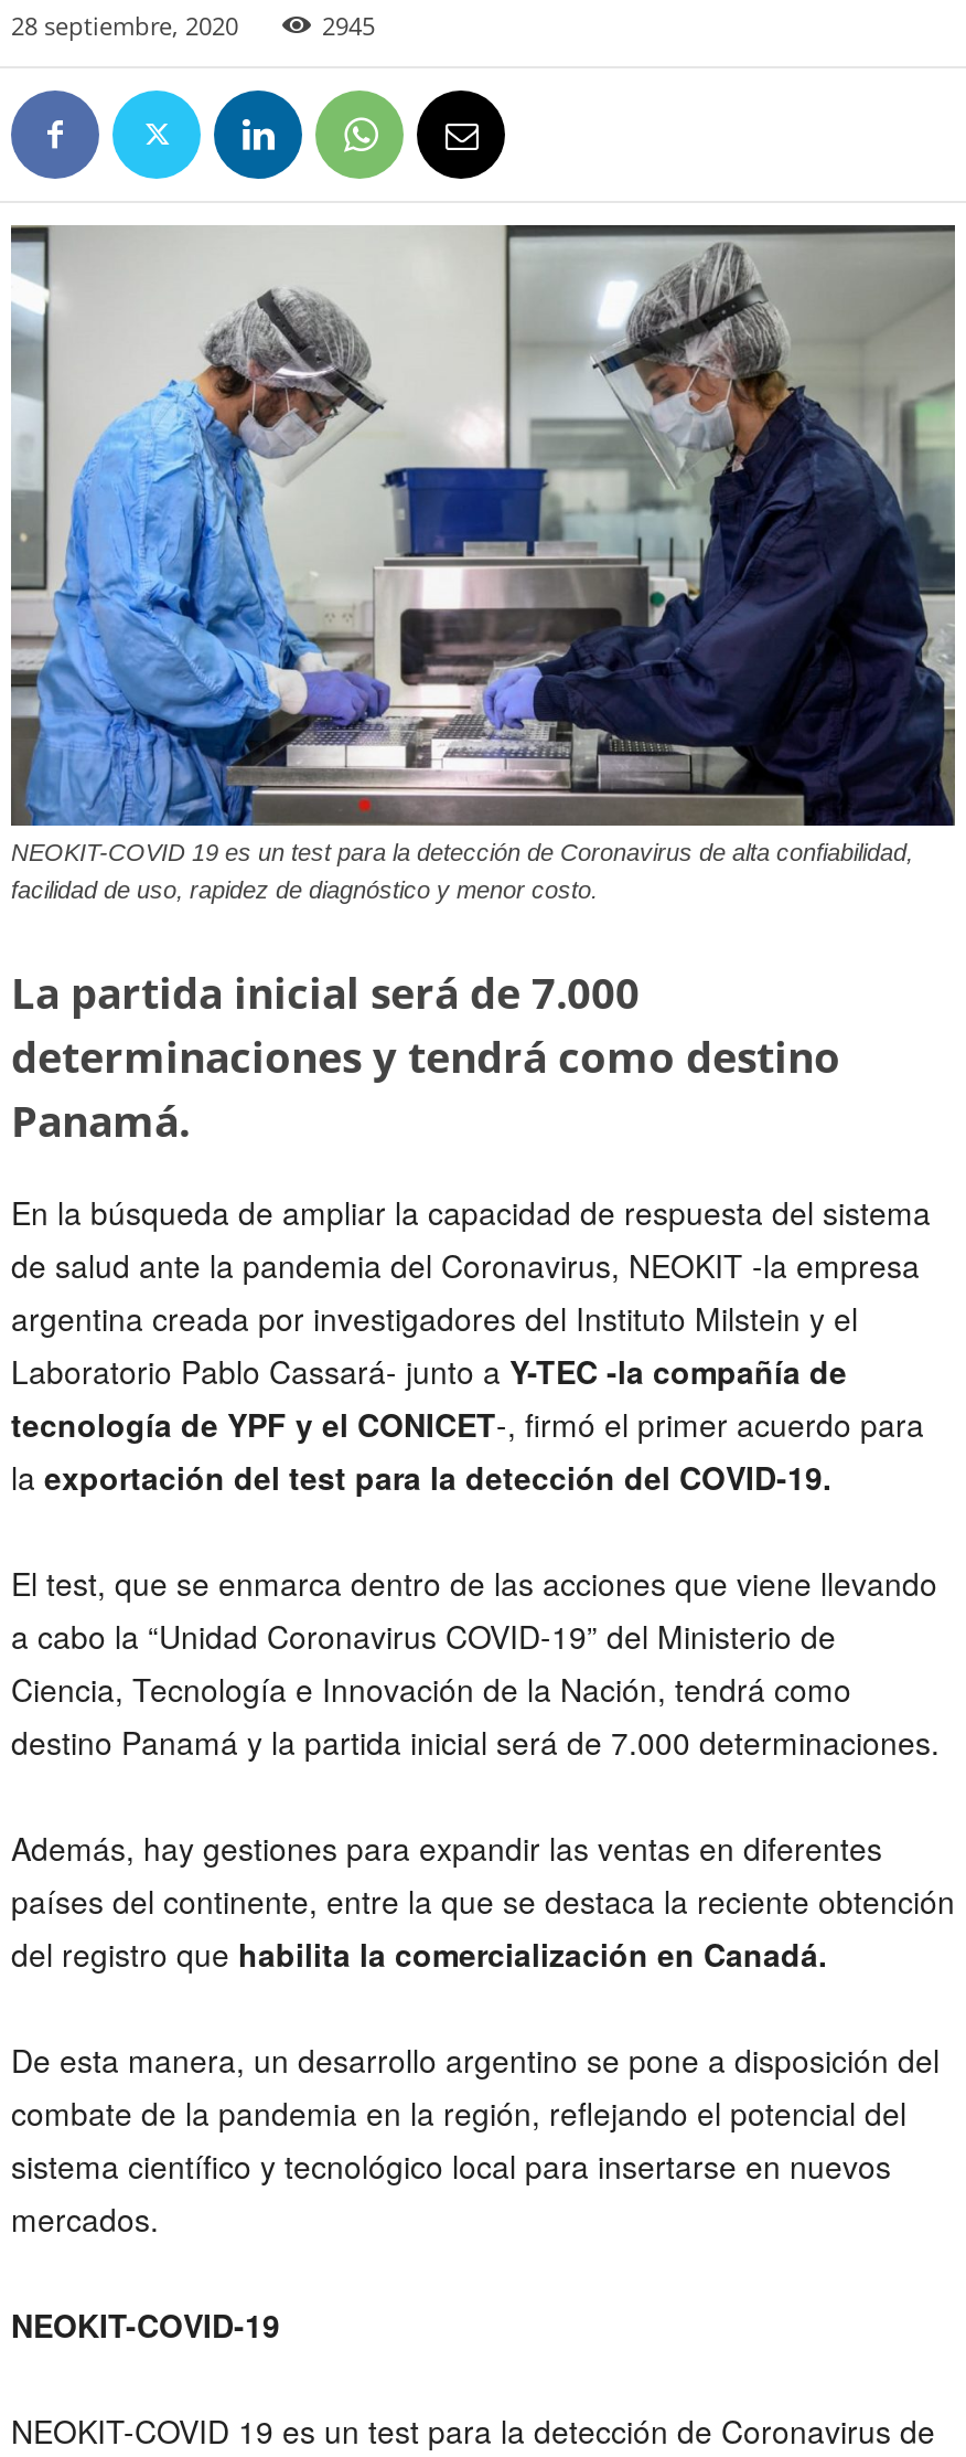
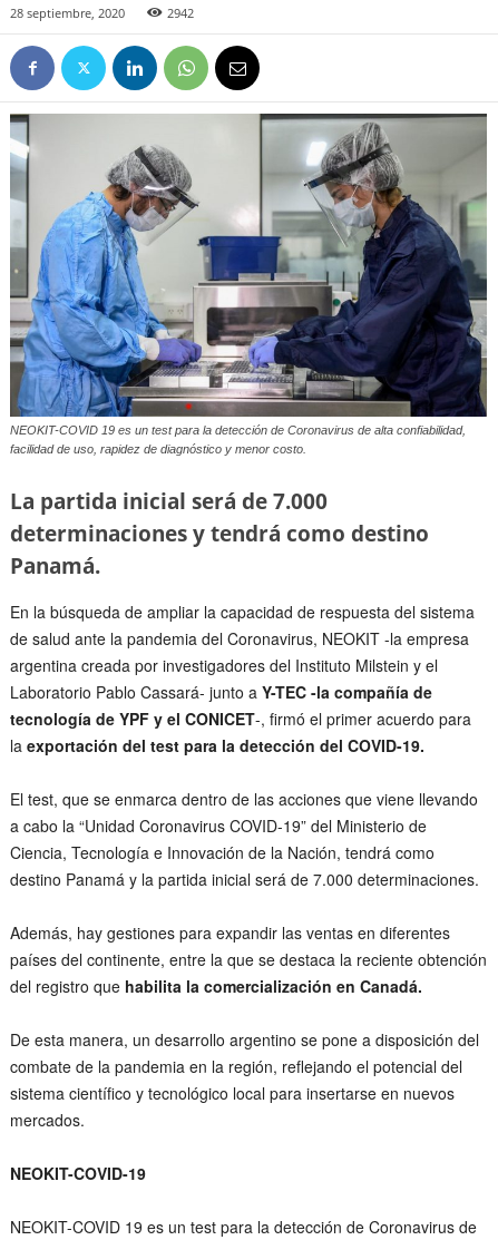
- 2945
+ 2942
